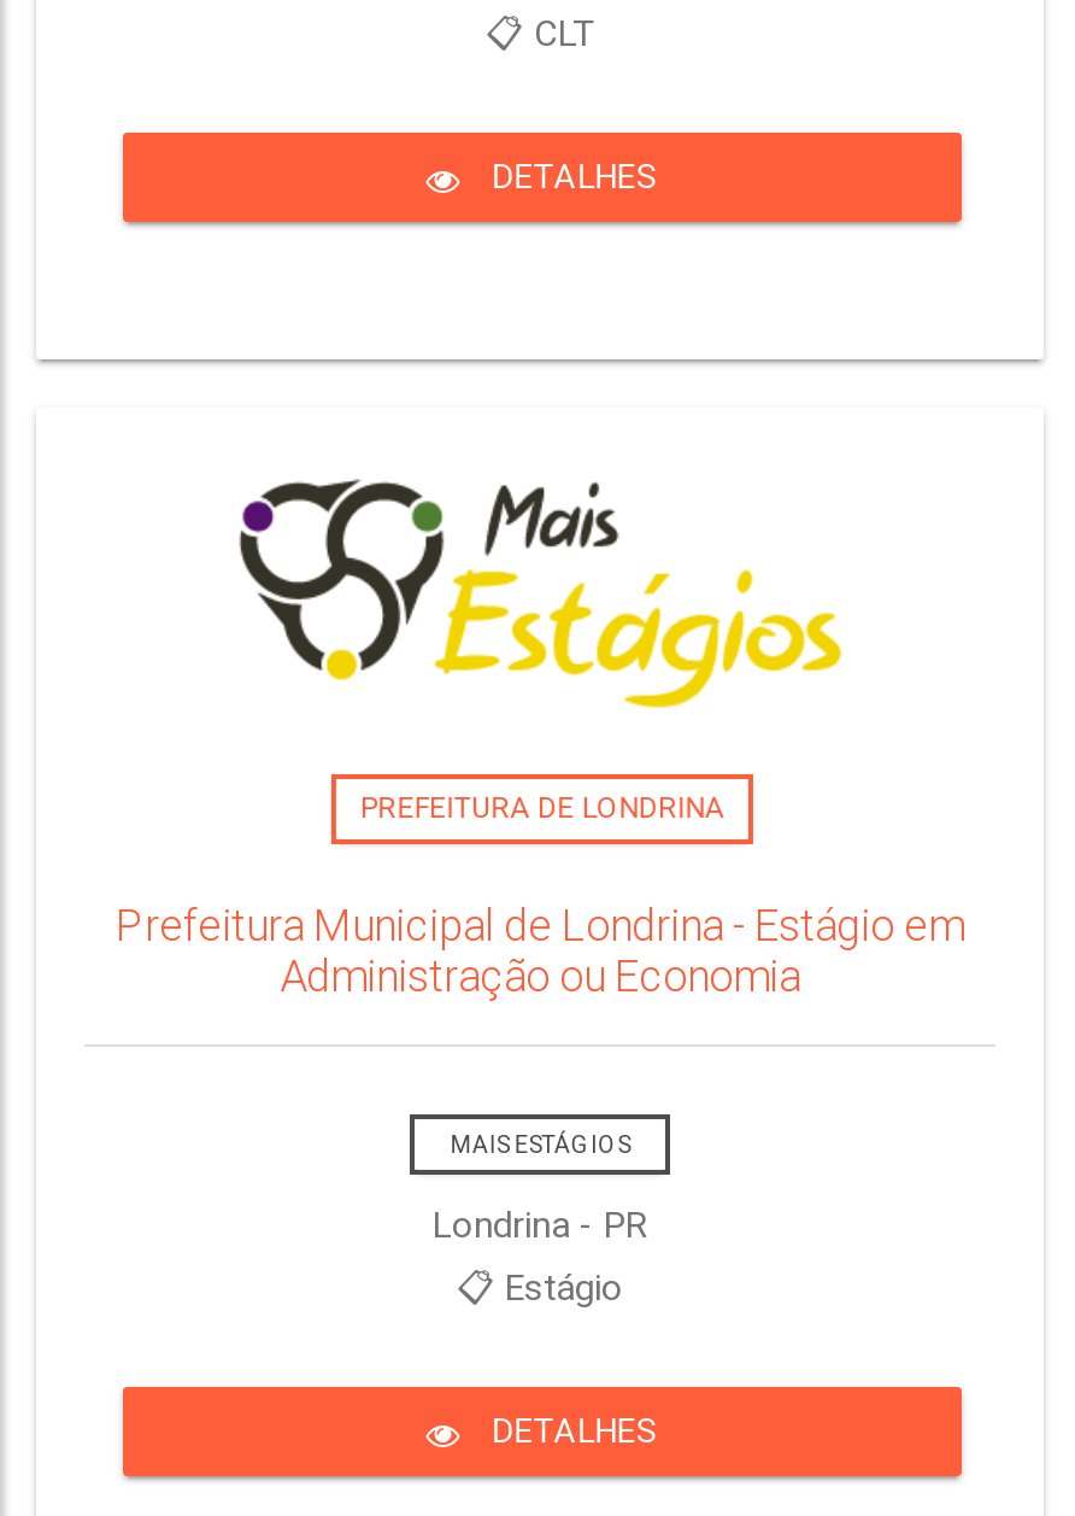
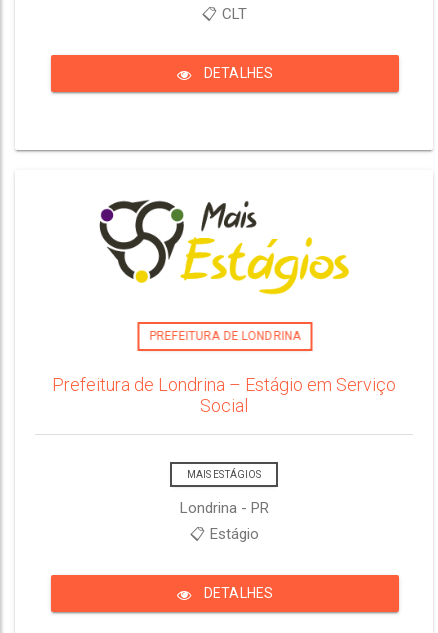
- Prefeitura Municipal de Londrina - Estágio em
- Administração ou Economia
+ Prefeitura de Londrina – Estágio em Serviço
+ Social
